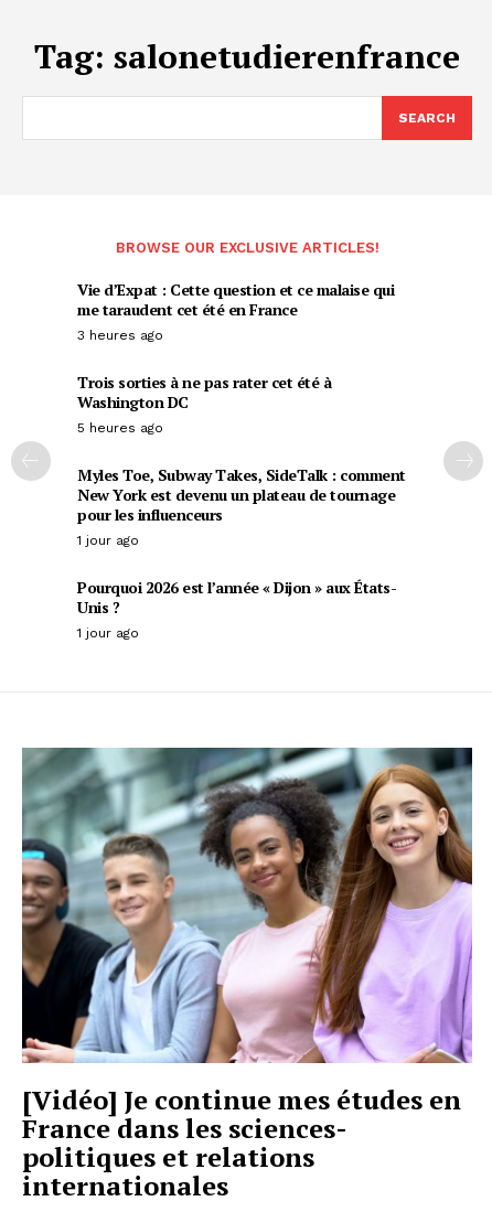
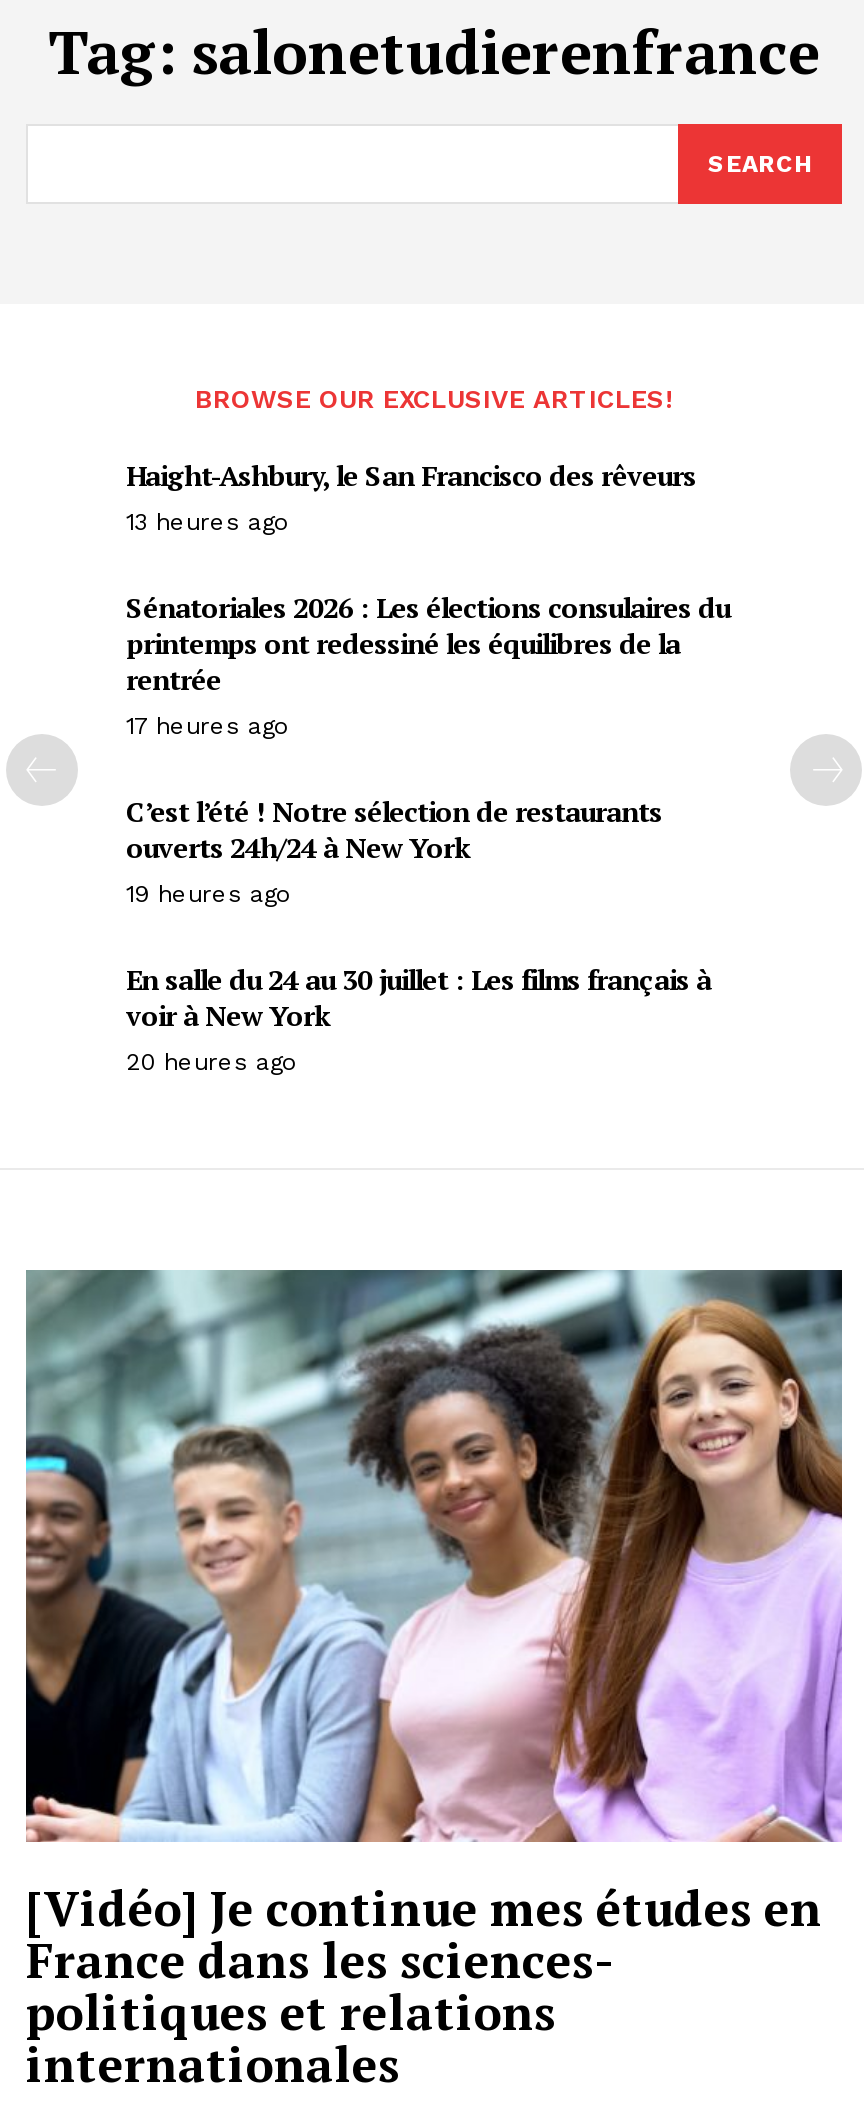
- Vie d’Expat : Cette question et ce malaise qui
- me taraudent cet été en France
- 3 heures ago
+ Haight-Ashbury, le San Francisco des rêveurs
+ 13 heures ago

- Trois sorties à ne pas rater cet été à
- Washington DC
- 5 heures ago
+ Sénatoriales 2026 : Les élections consulaires du
+ printemps ont redessiné les équilibres de la
+ rentrée
+ 17 heures ago

- Myles Toe, Subway Takes, SideTalk : comment
- New York est devenu un plateau de tournage
- pour les influenceurs
- 1 jour ago
+ C’est l’été ! Notre sélection de restaurants
+ ouverts 24h/24 à New York
+ 19 heures ago

- Pourquoi 2026 est l’année « Dijon » aux États-
- Unis ?
- 1 jour ago
+ En salle du 24 au 30 juillet : Les films français à
+ voir à New York
+ 20 heures ago
